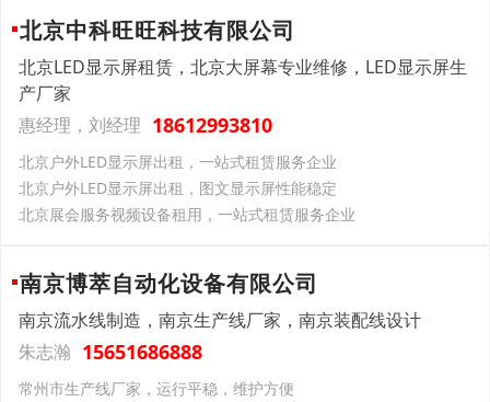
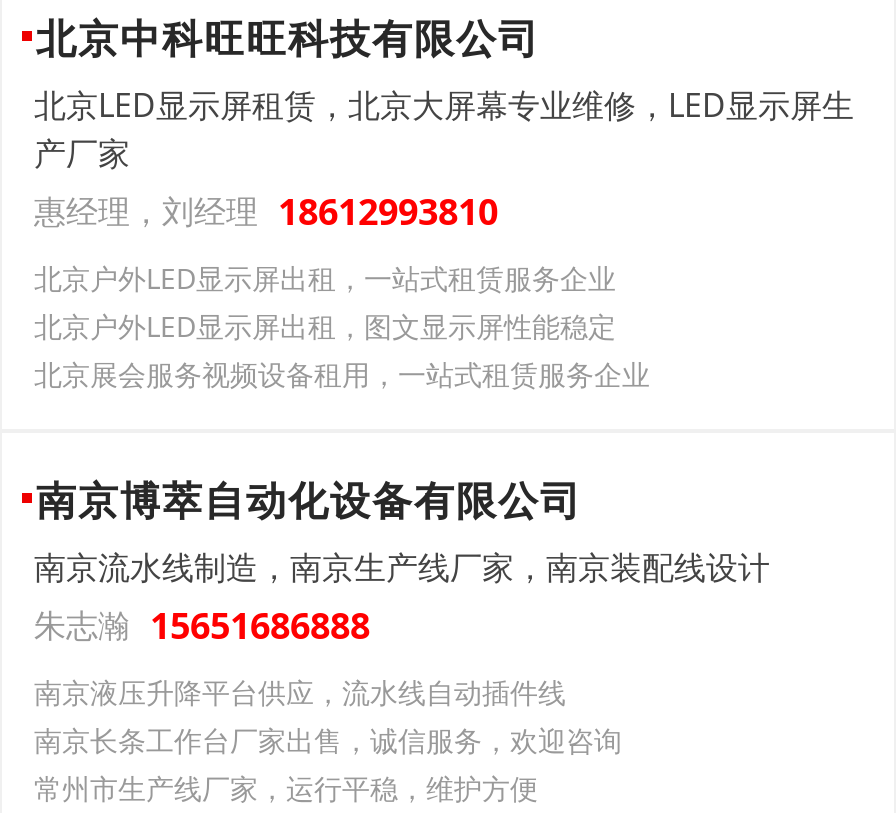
+ 南京液压升降平台供应，流水线自动插件线
+ 南京长条工作台厂家出售，诚信服务，欢迎咨询
